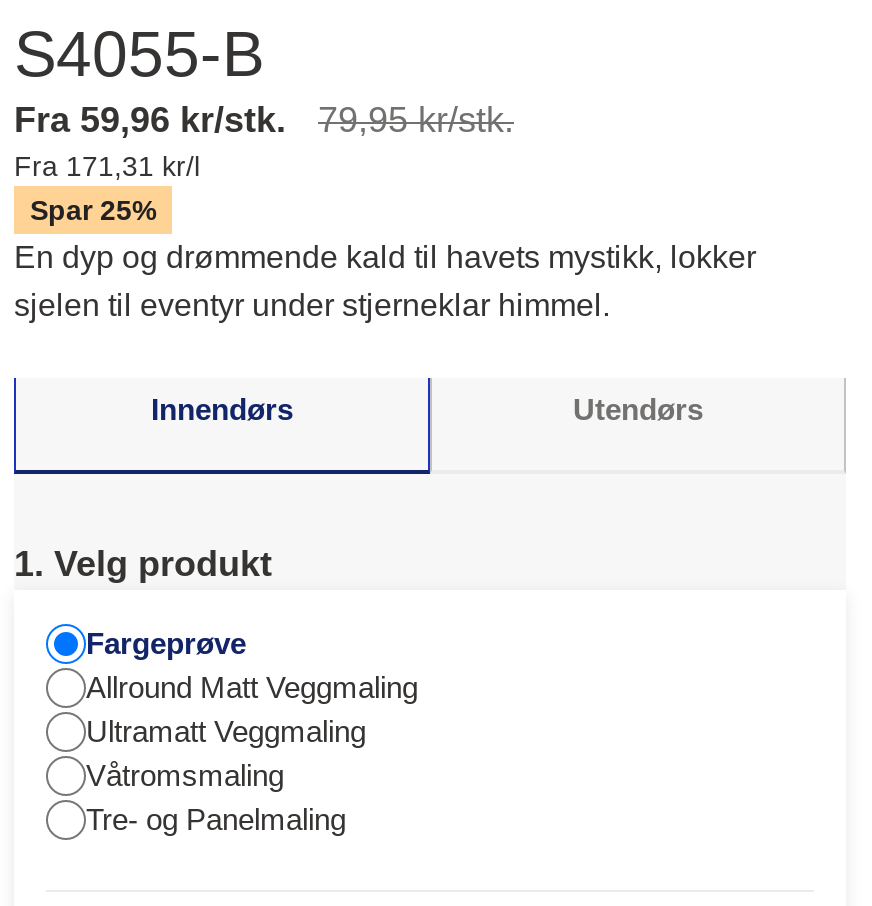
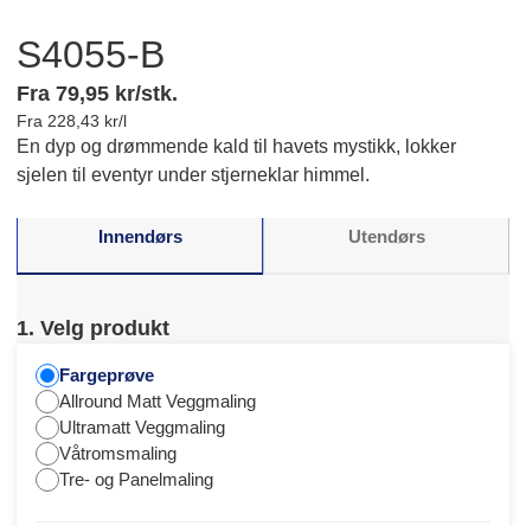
- Fra 59,96 kr/stk.
- 79,95 kr/stk.
- Fra 171,31 kr/l
- Spar 25%
+ Fra 79,95 kr/stk.
+ Fra 228,43 kr/l
